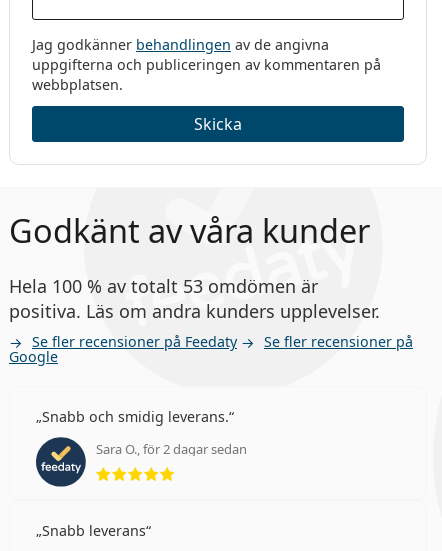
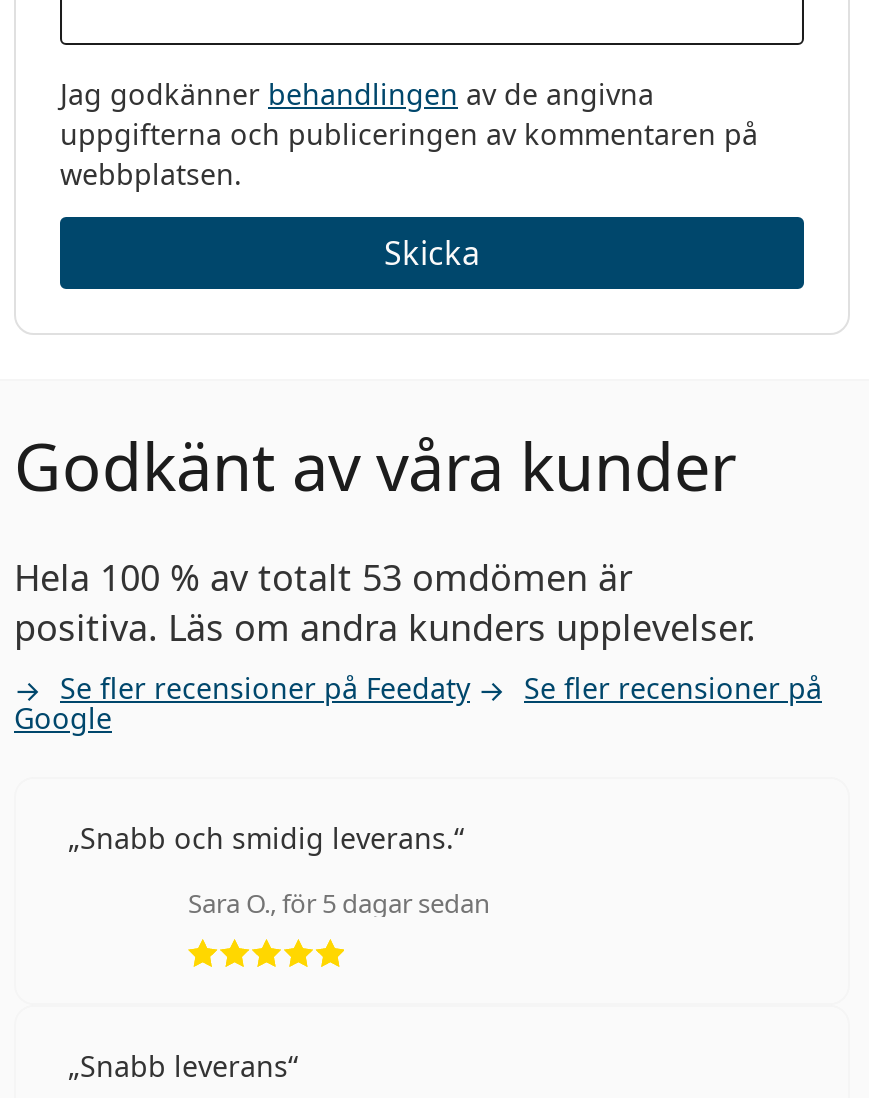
- [image]

- Sara O., för 2 dagar sedan
+ Sara O., för 5 dagar sedan
